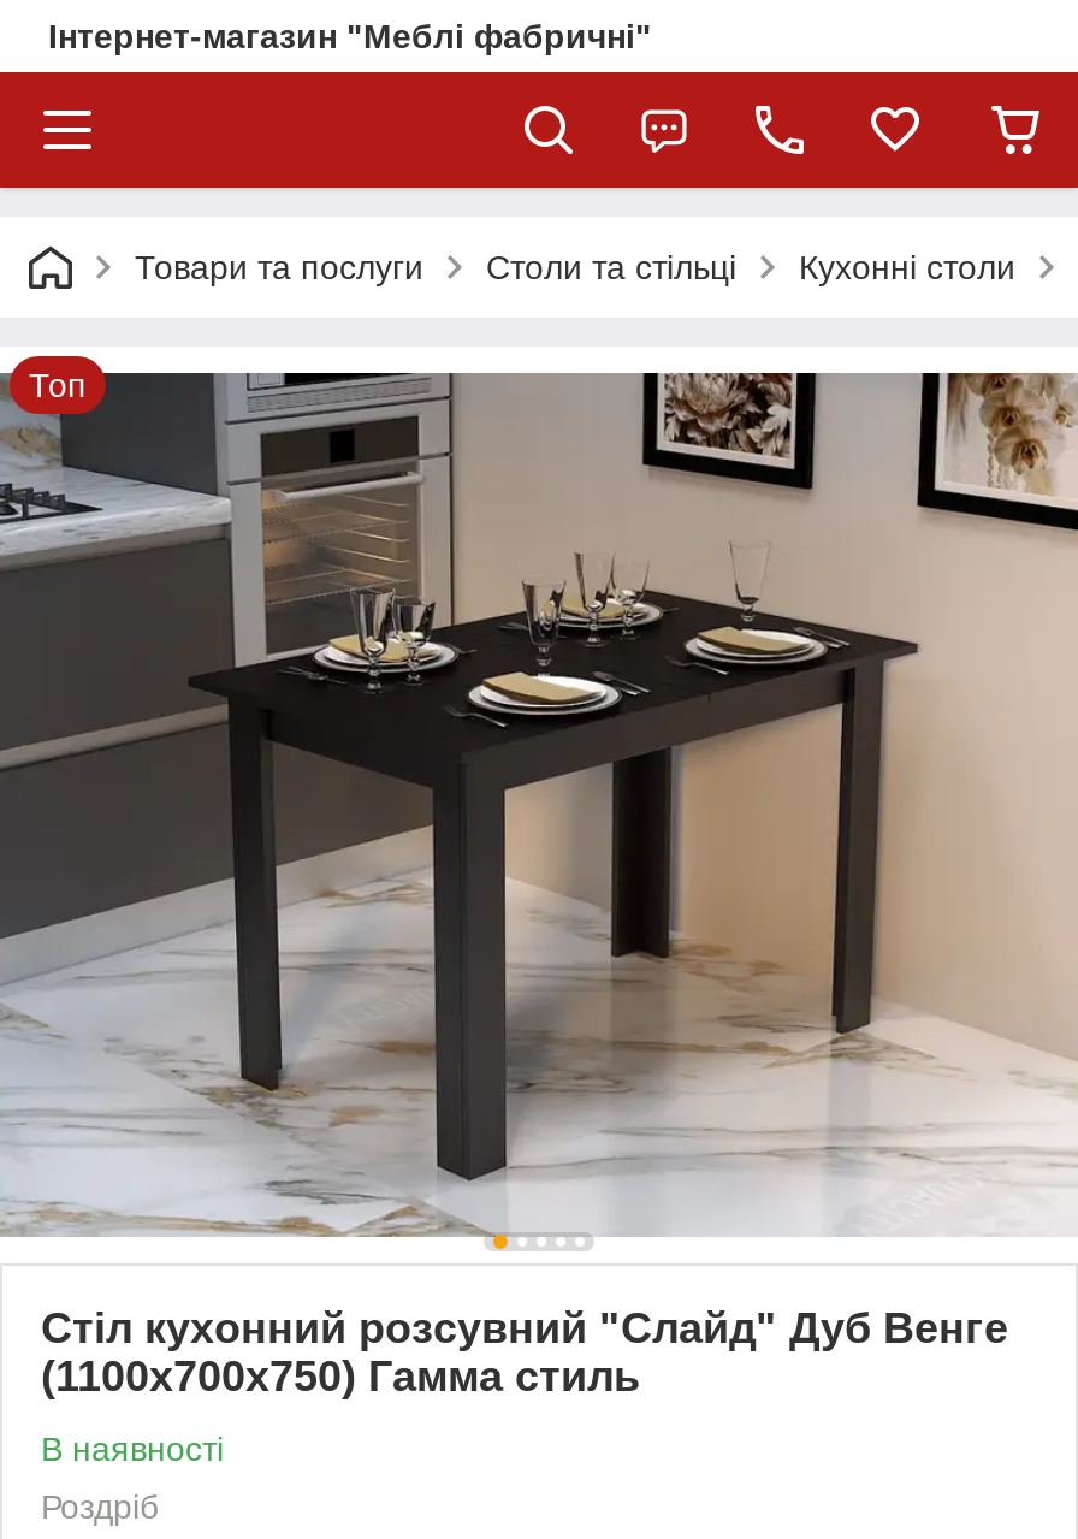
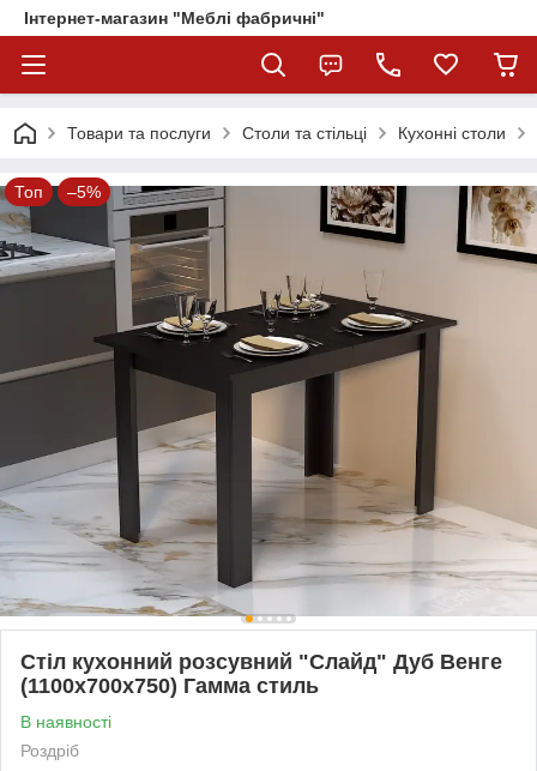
+ –5%
